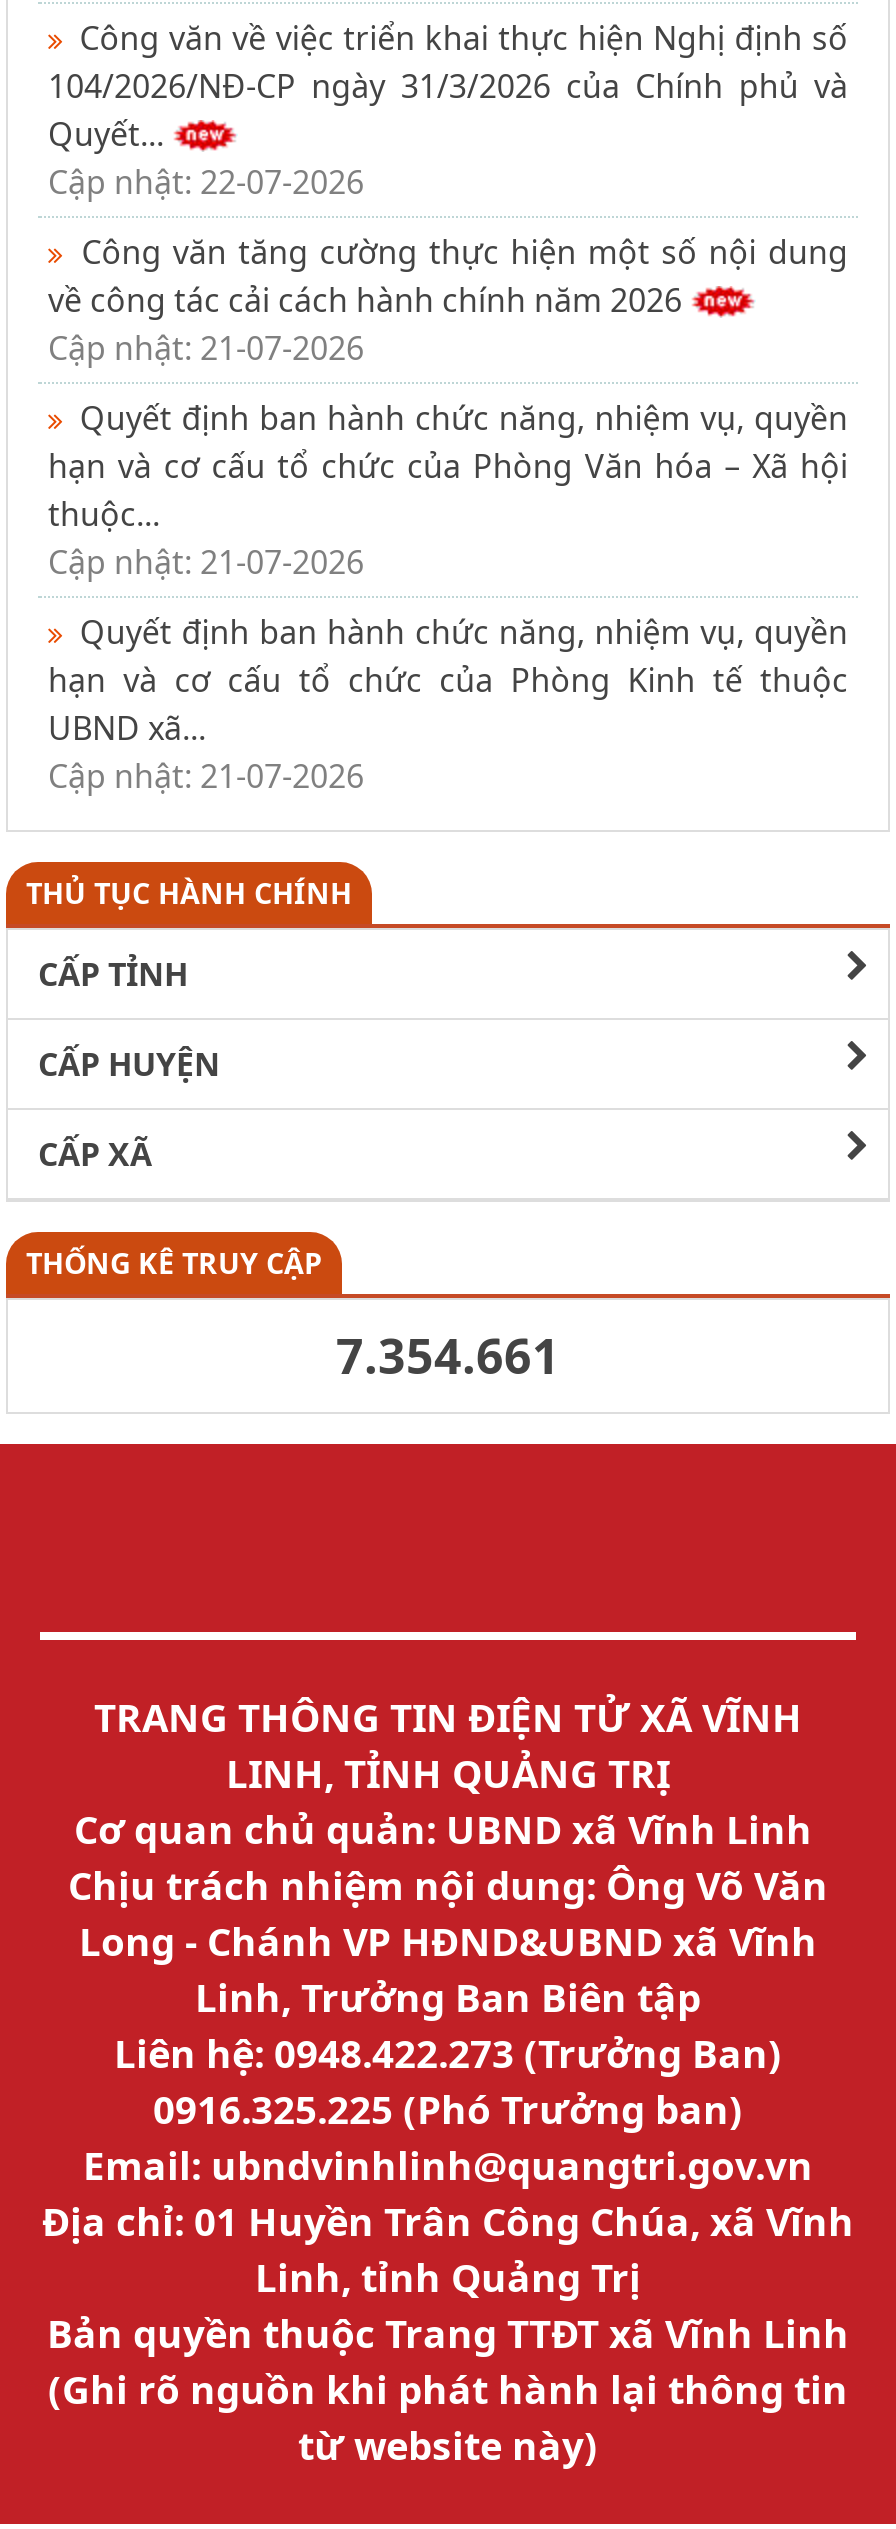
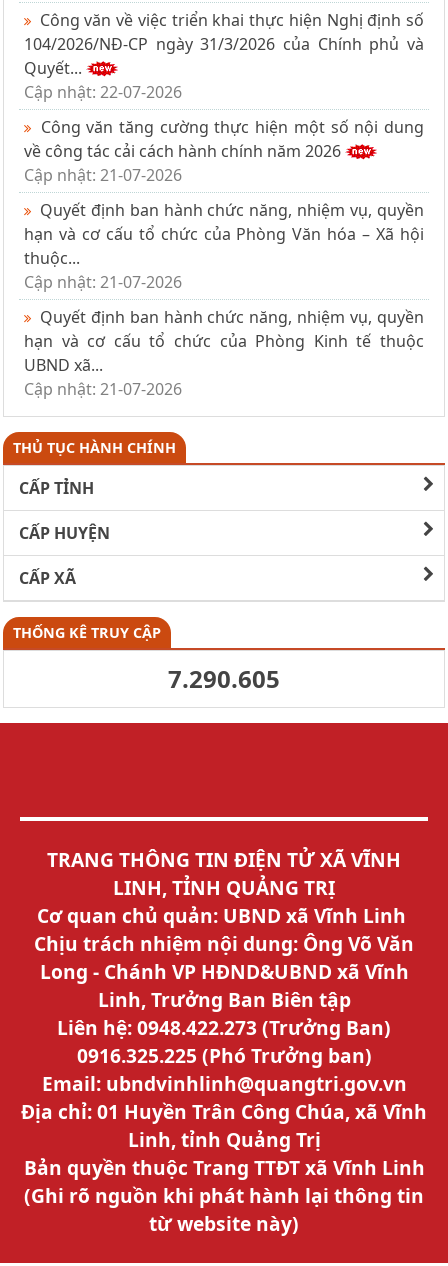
- 7.354.661
+ 7.290.605
